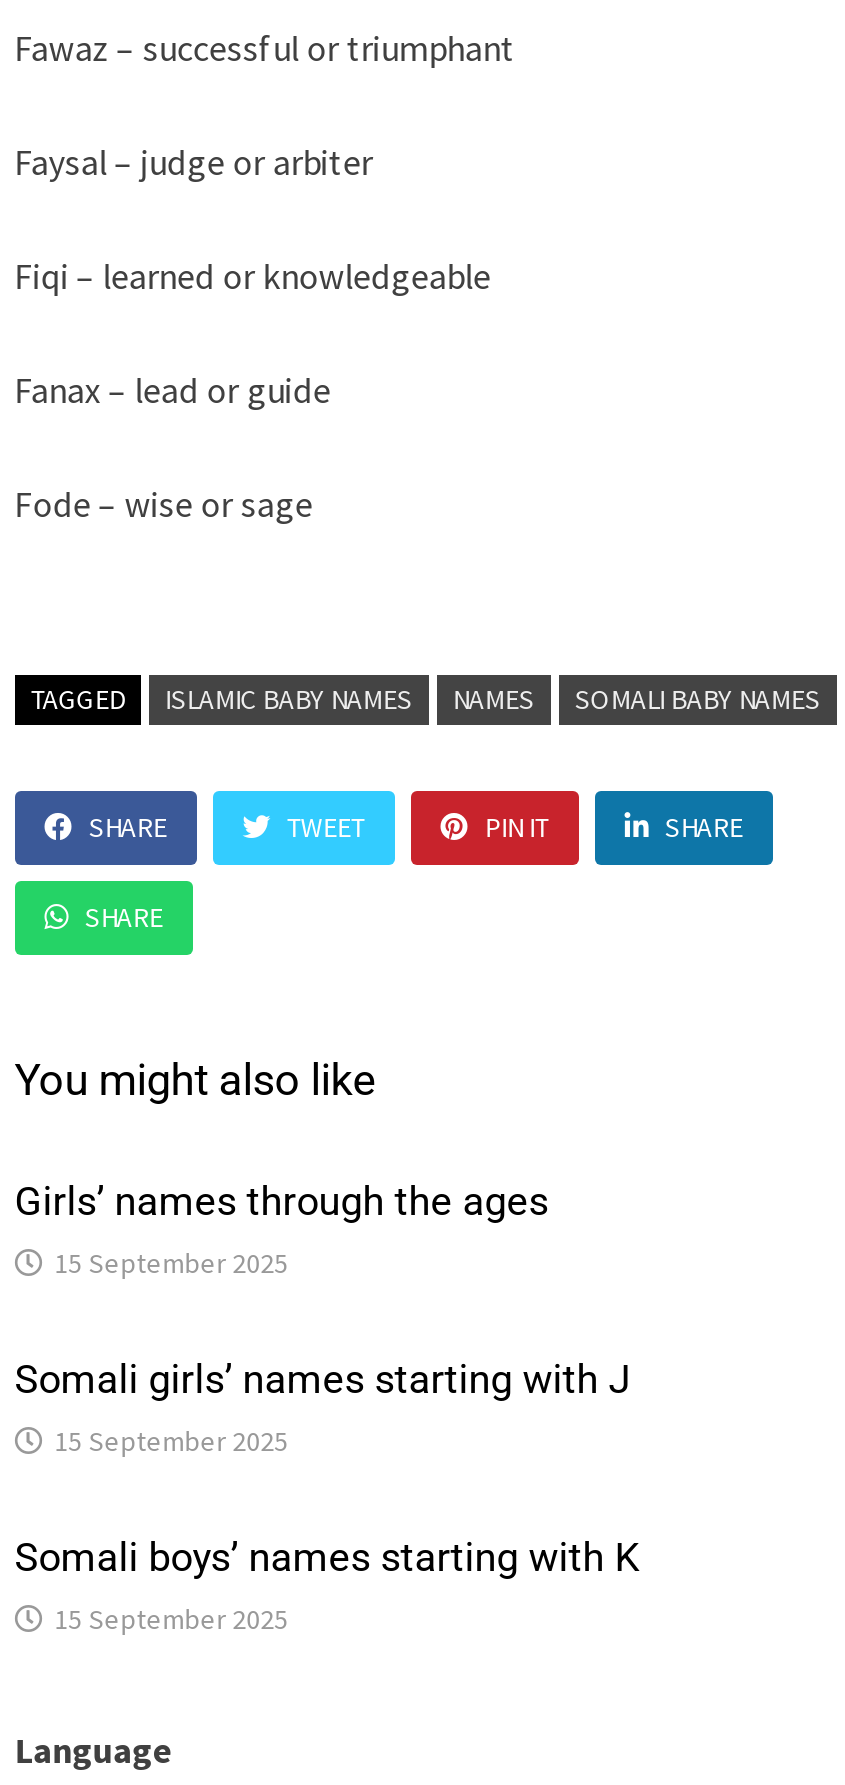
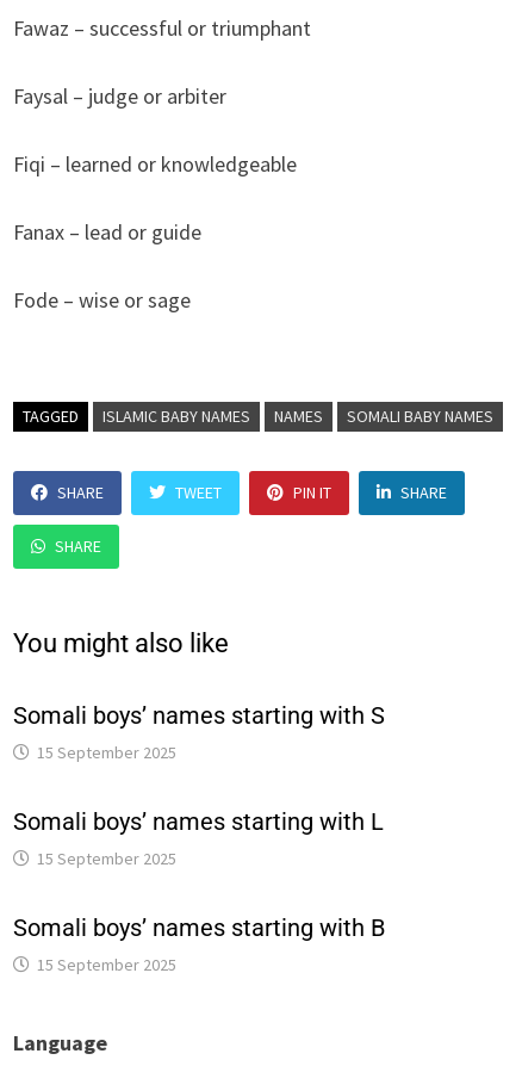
- Girls’ names through the ages
+ Somali boys’ names starting with S

- Somali girls’ names starting with J
+ Somali boys’ names starting with L

- Somali boys’ names starting with K
+ Somali boys’ names starting with B
